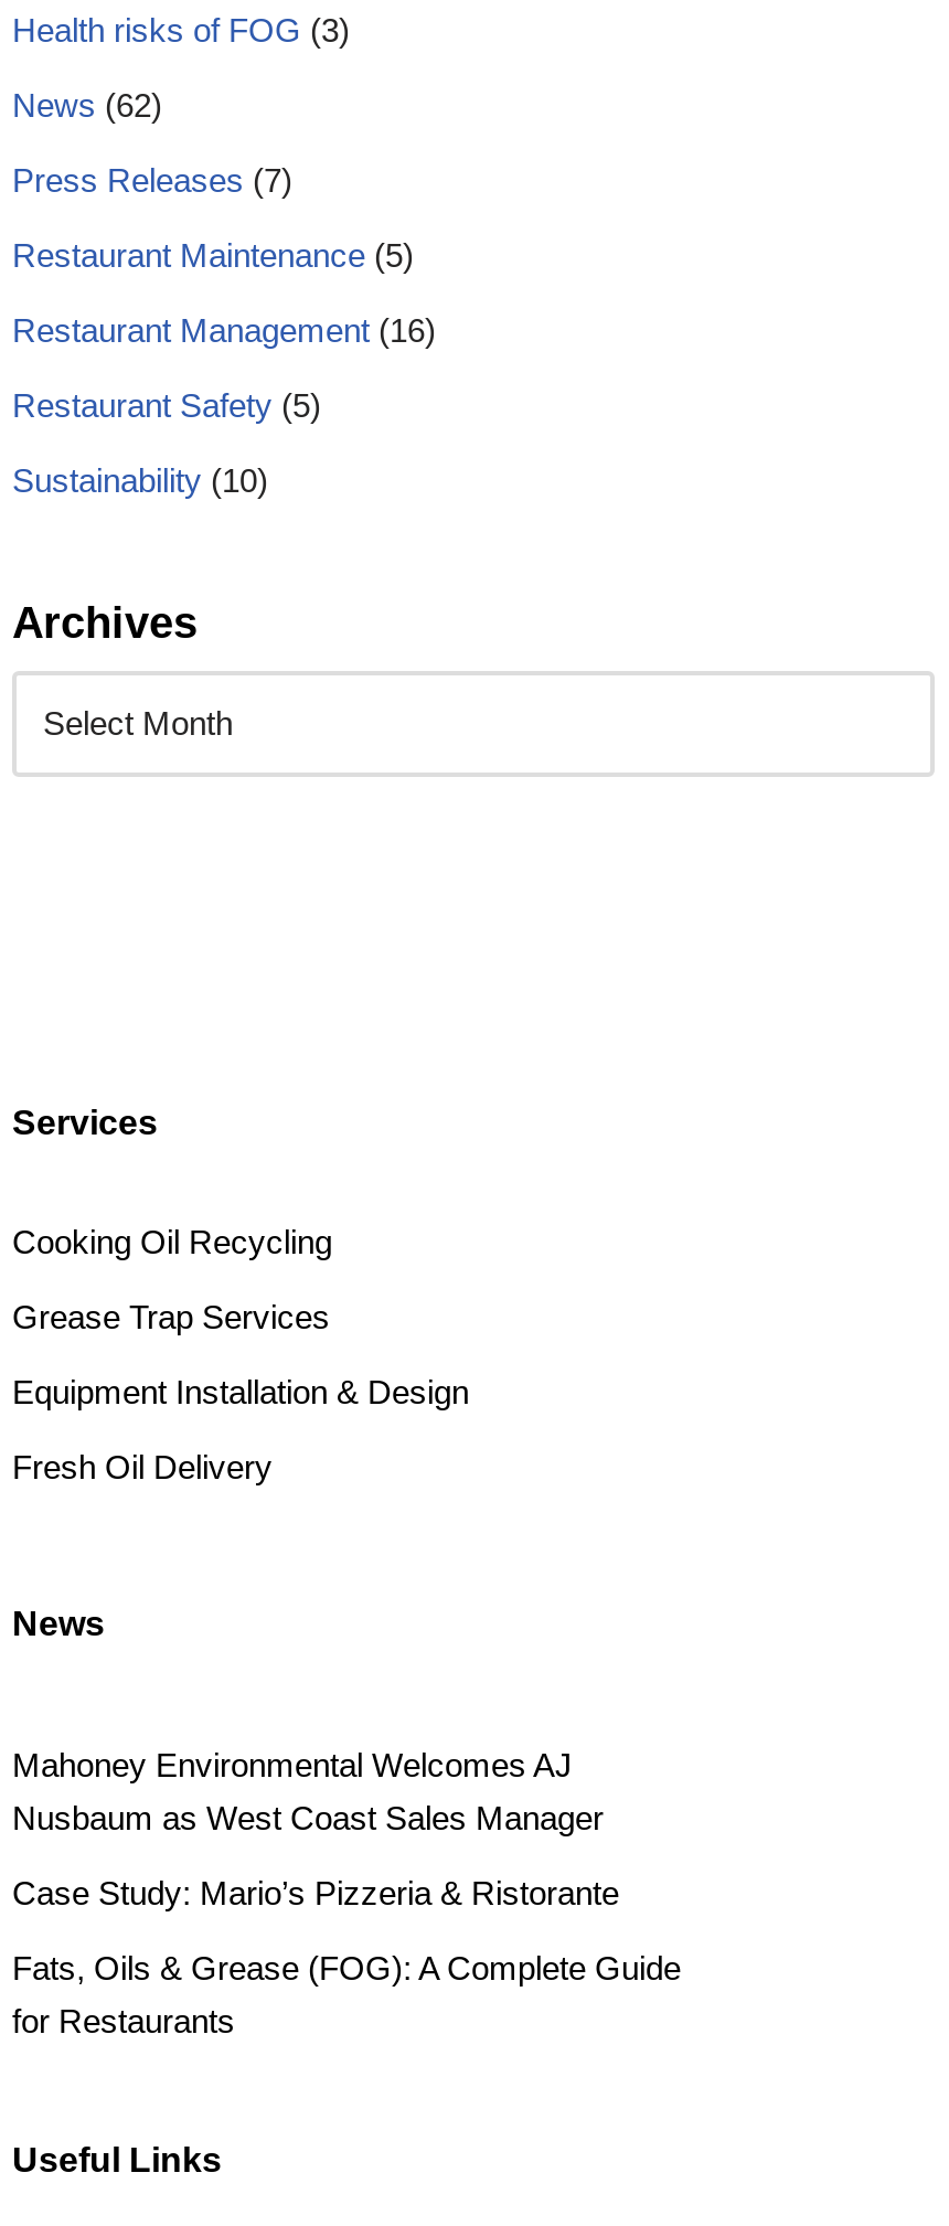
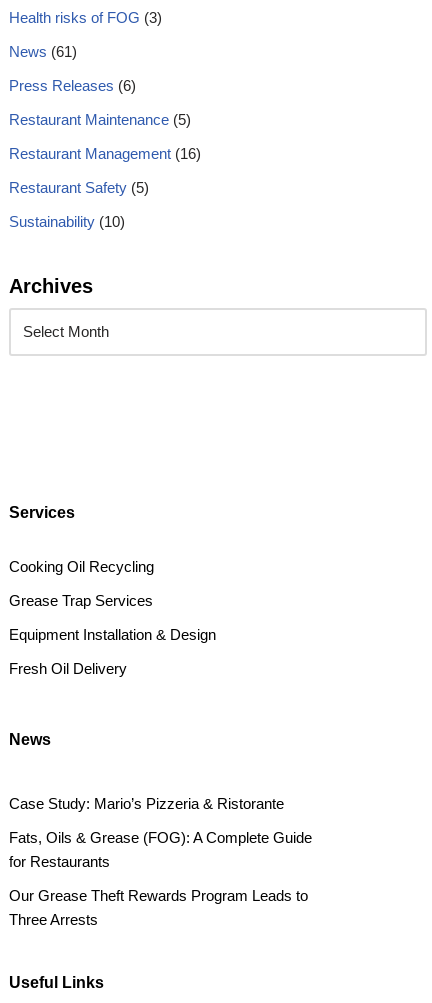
- News (62)
+ News (61)

- Press Releases (7)
+ Press Releases (6)

- Mahoney Environmental Welcomes AJ
- Nusbaum as West Coast Sales Manager

moved up: Case Study: Mario’s Pizzeria & Ristorante | Fats, Oils & Grease (FOG): A Complete Guide | for Restaurants

+ Our Grease Theft Rewards Program Leads to
+ Three Arrests
